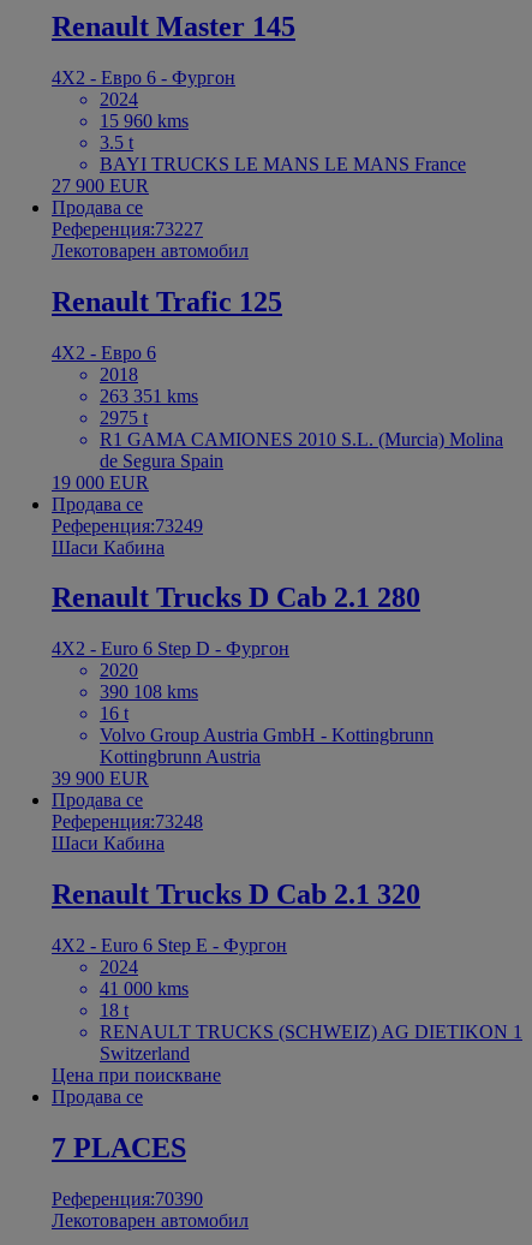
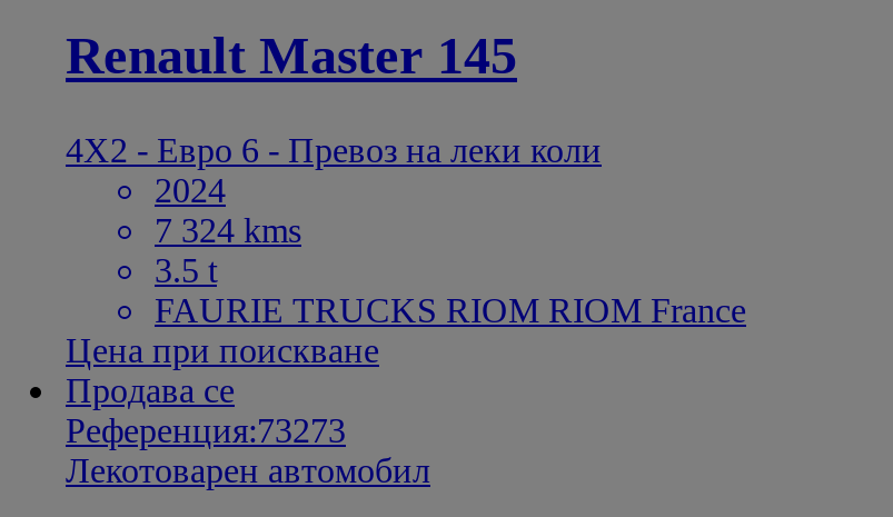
- 4X2 - Евро 6 - Фургон
+ 4X2 - Евро 6 - Превоз на леки коли

- 15 960 kms
+ 7 324 kms

- BAYI TRUCKS LE MANS LE MANS France
- 27 900 EUR
- Продава се
- Референция:73227
- Лекотоварен автомобил
- Renault Trafic 125
- 4X2 - Евро 6
- 2018
- 263 351 kms
- 2975 t
- R1 GAMA CAMIONES 2010 S.L. (Murcia) Molina
- de Segura Spain
- 19 000 EUR
- Продава се
- Референция:73249
- Шаси Кабина
- Renault Trucks D Cab 2.1 280
- 4X2 - Euro 6 Step D - Фургон
- 2020
- 390 108 kms
- 16 t
- Volvo Group Austria GmbH - Kottingbrunn
- Kottingbrunn Austria
- 39 900 EUR
- Продава се
- Референция:73248
- Шаси Кабина
- Renault Trucks D Cab 2.1 320
- 4X2 - Euro 6 Step E - Фургон
- 2024
- 41 000 kms
- 18 t
- RENAULT TRUCKS (SCHWEIZ) AG DIETIKON 1
- Switzerland
+ FAURIE TRUCKS RIOM RIOM France

- 7 PLACES
- Референция:70390
+ Референция:73273
